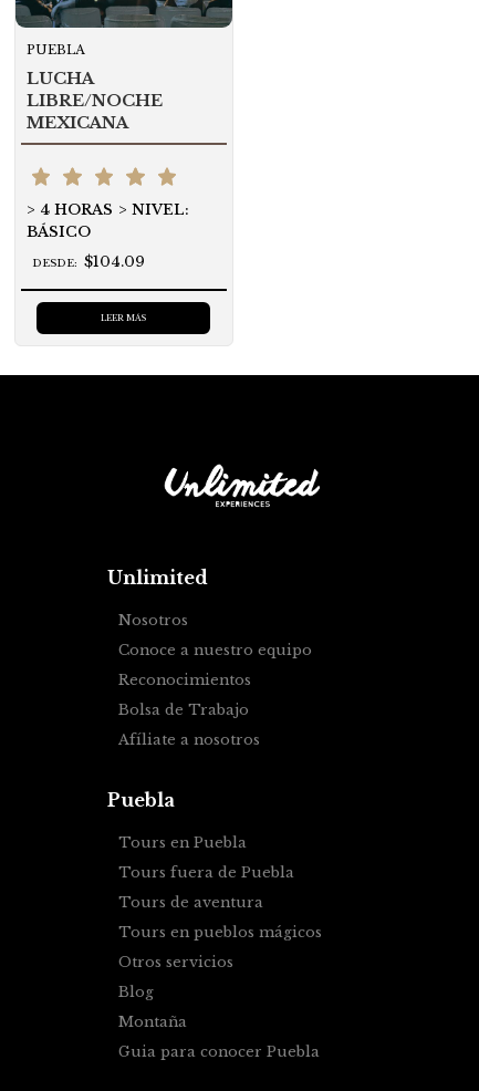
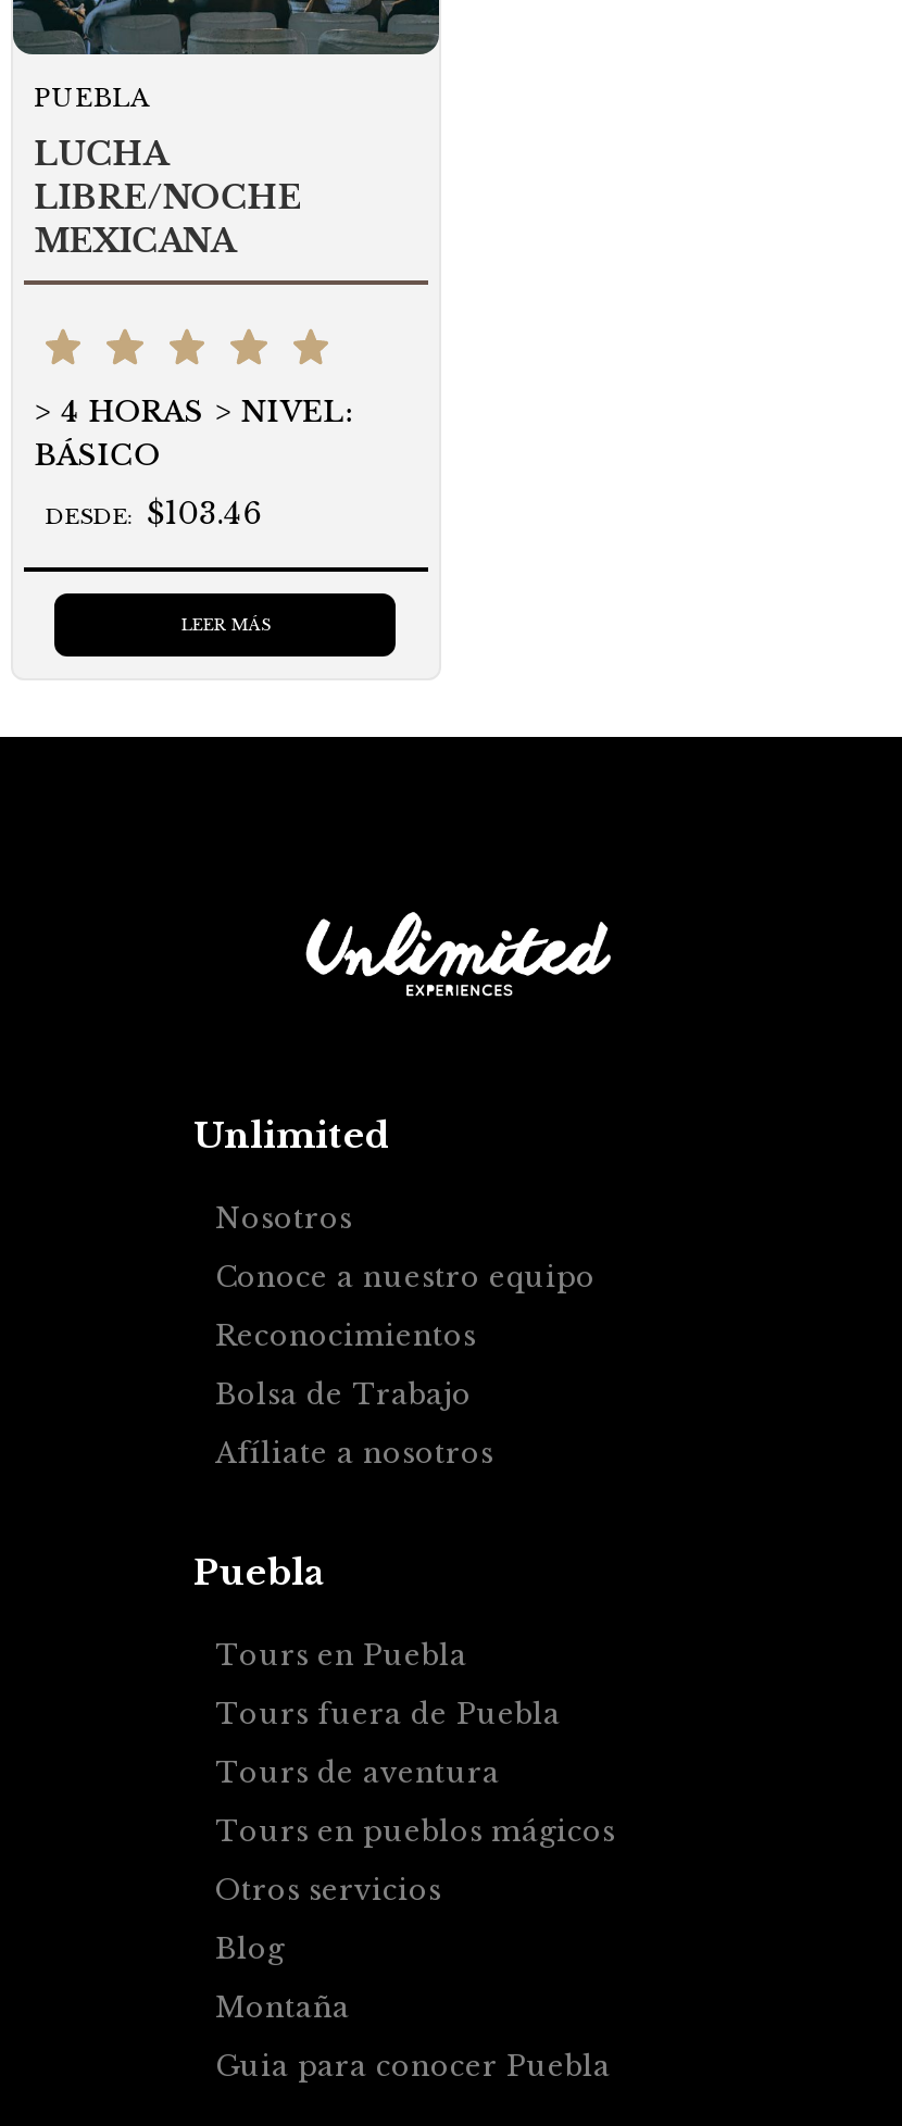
- DESDE: $104.09
+ DESDE: $103.46
